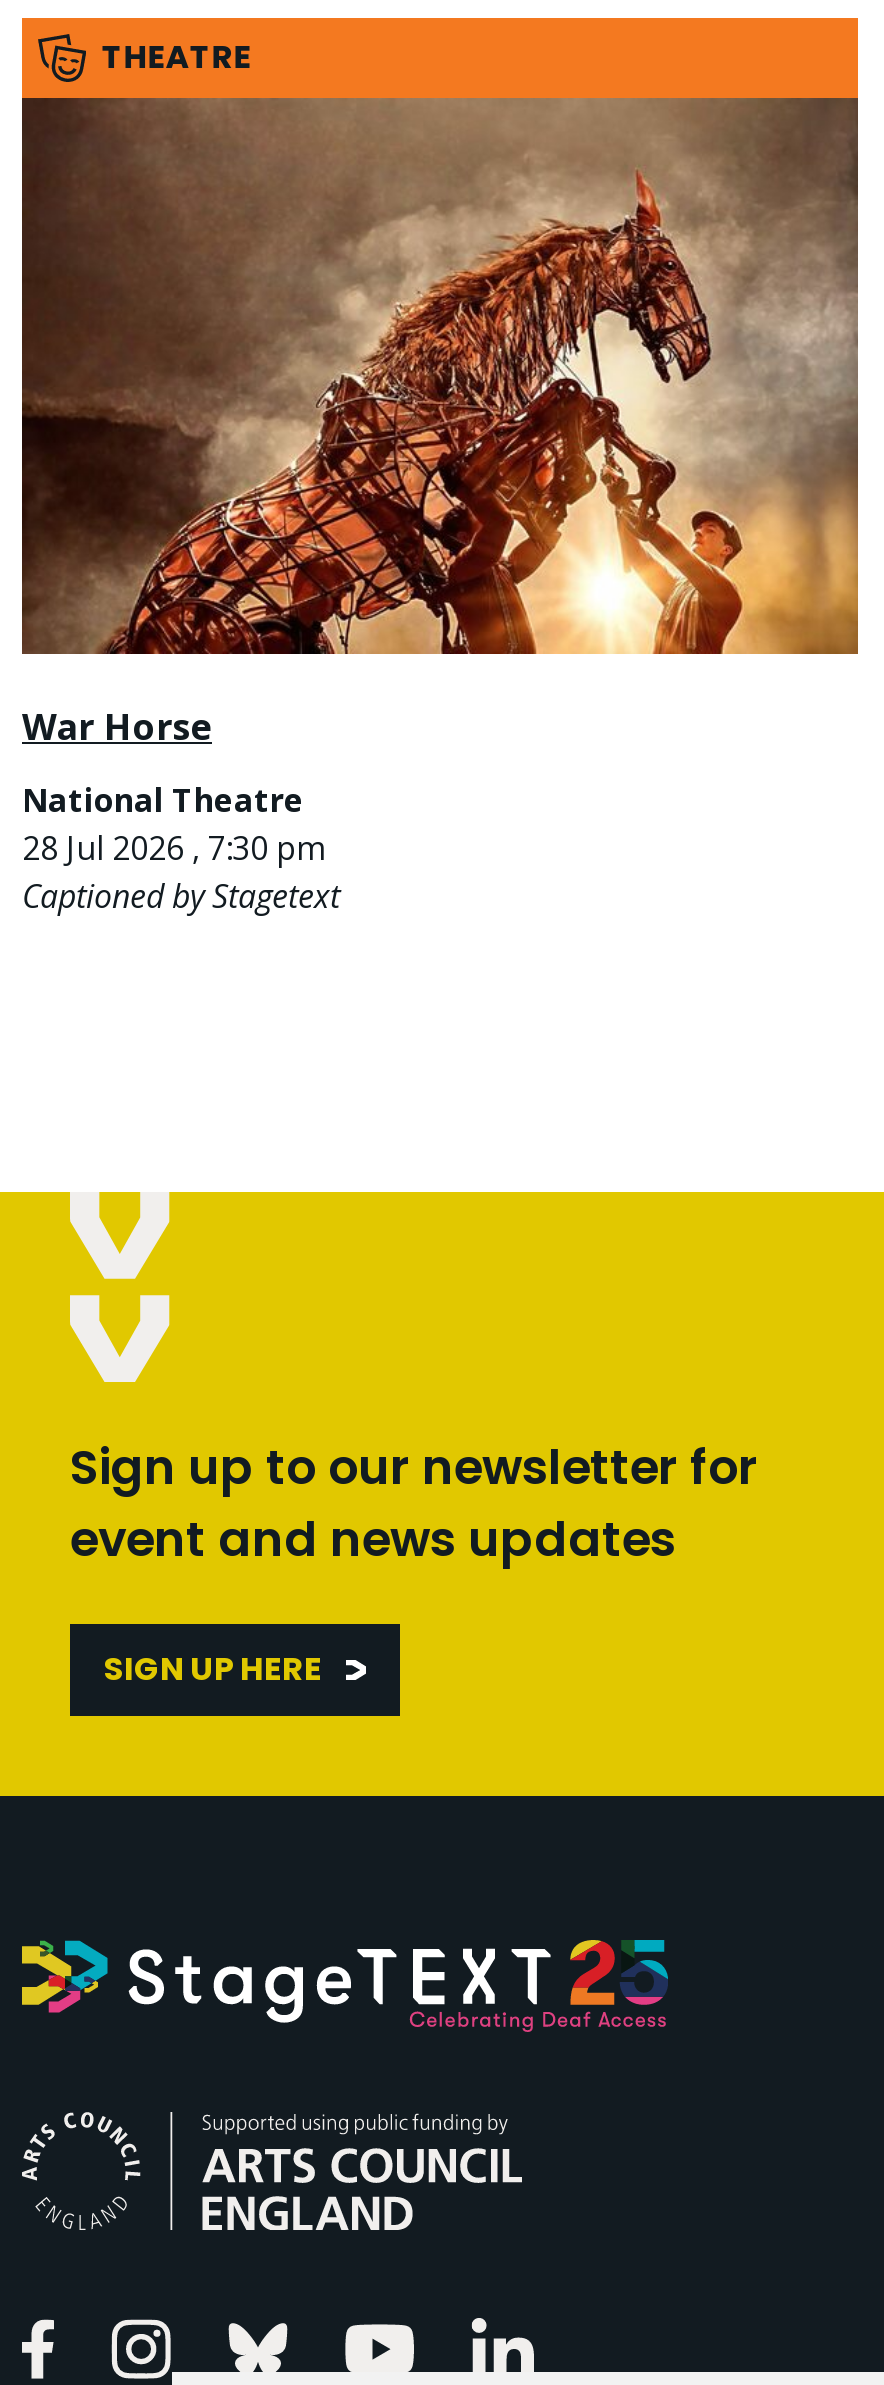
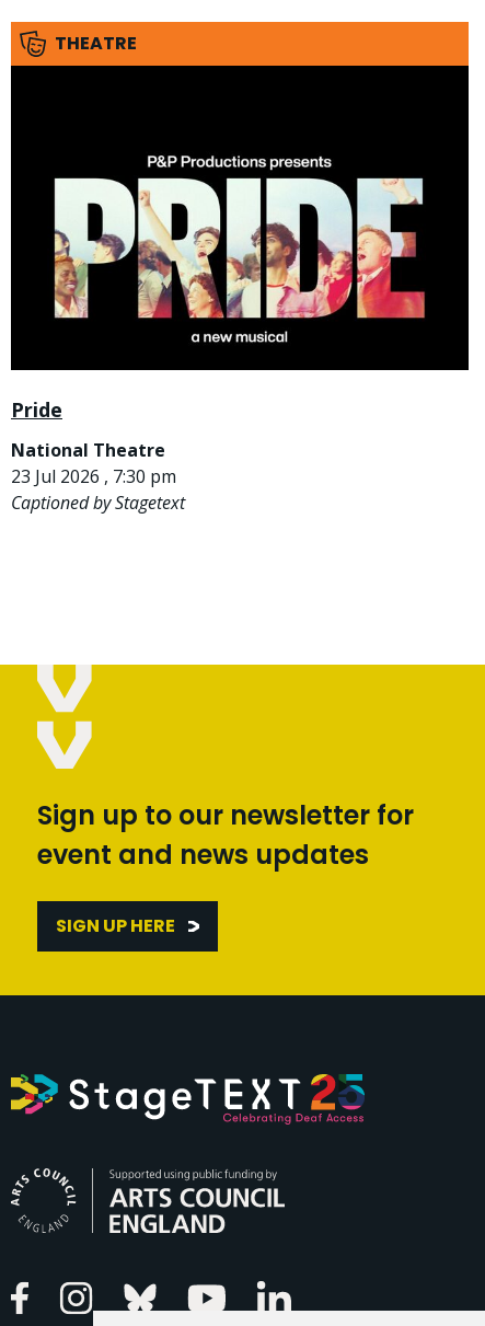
- [image]
- War Horse
+ [image]
+ Pride

- 28 Jul 2026 , 7:30 pm
+ 23 Jul 2026 , 7:30 pm
